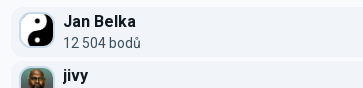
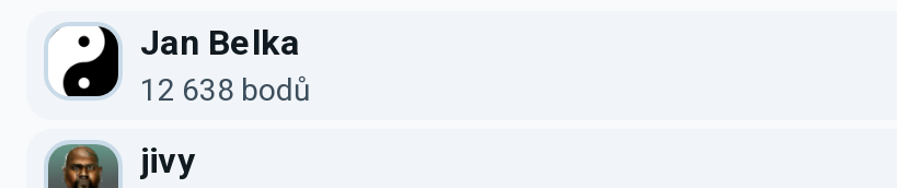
- 12 504 bodů
+ 12 638 bodů
